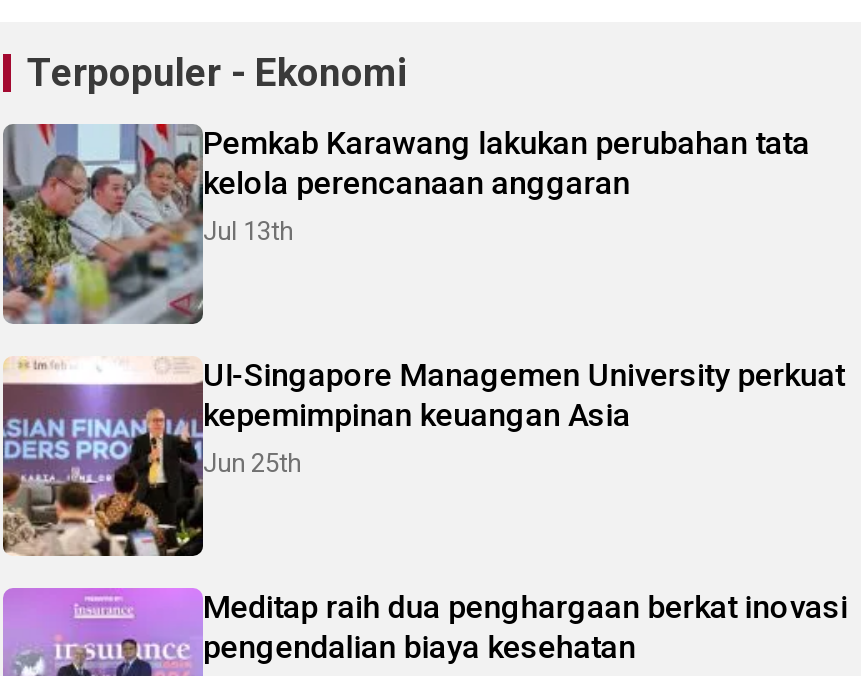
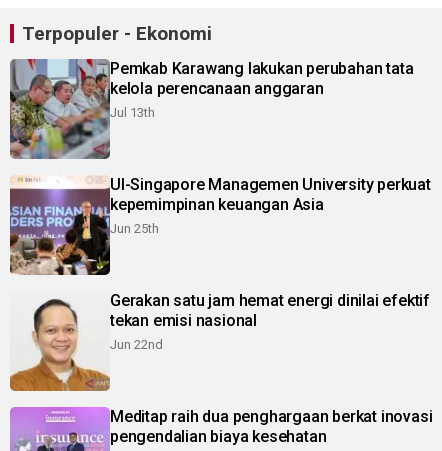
+ [image]
+ Gerakan satu jam hemat energi dinilai efektif
+ tekan emisi nasional
+ Jun 22nd
